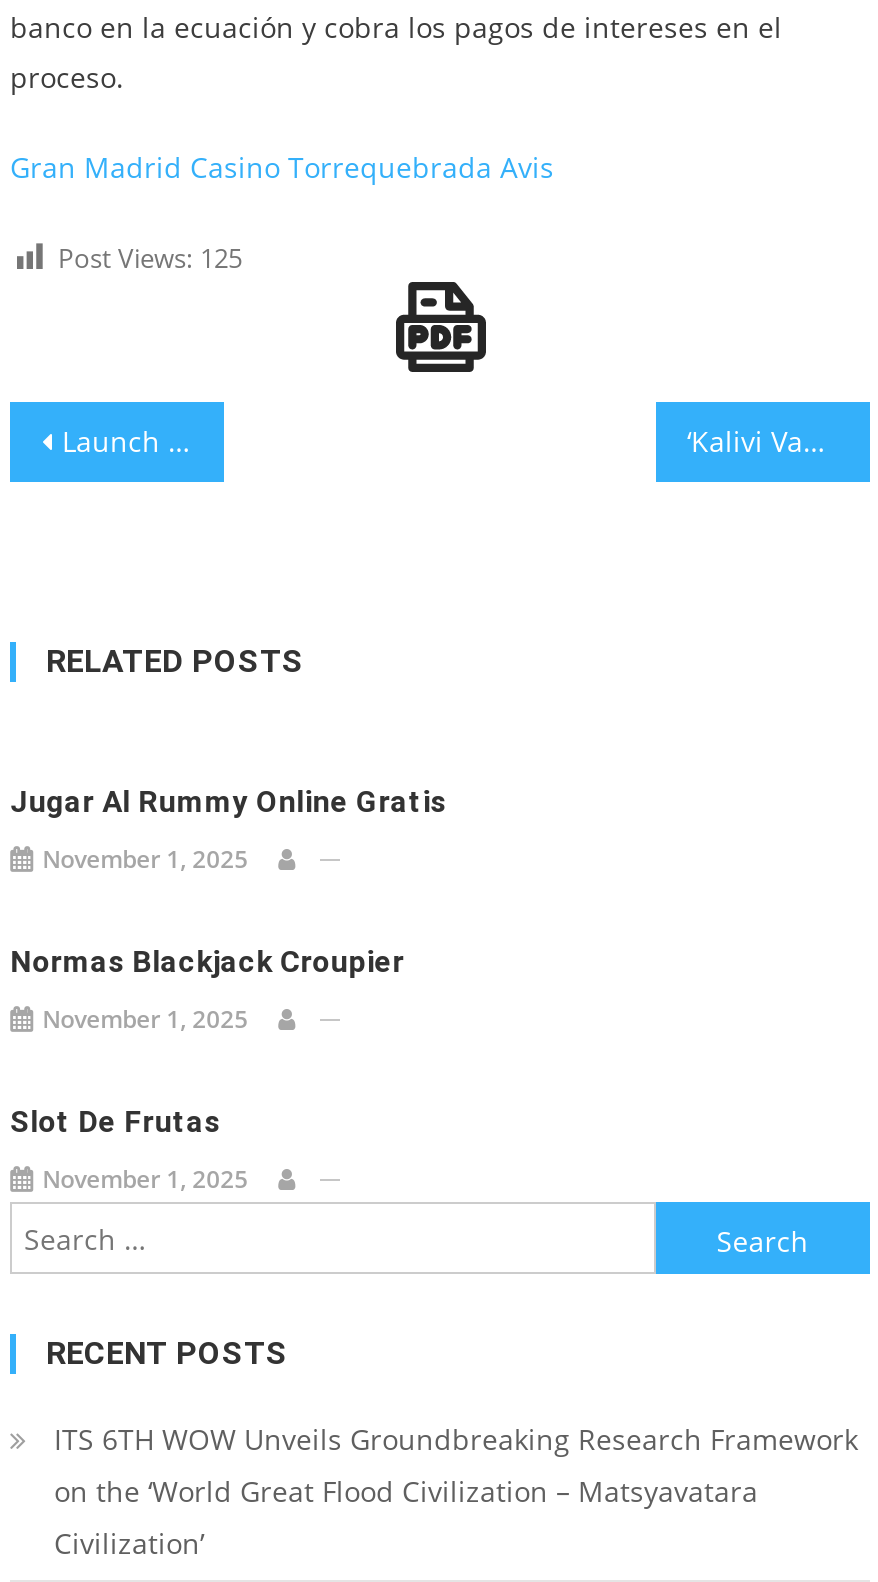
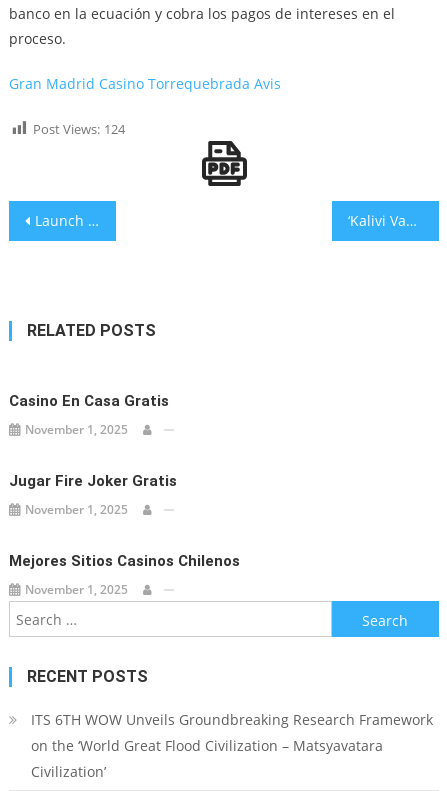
- Post Views: 125
+ Post Views: 124

- Jugar Al Rummy Online Gratis
+ Casino En Casa Gratis

- Normas Blackjack Croupier
+ Jugar Fire Joker Gratis

- Slot De Frutas
+ Mejores Sitios Casinos Chilenos
